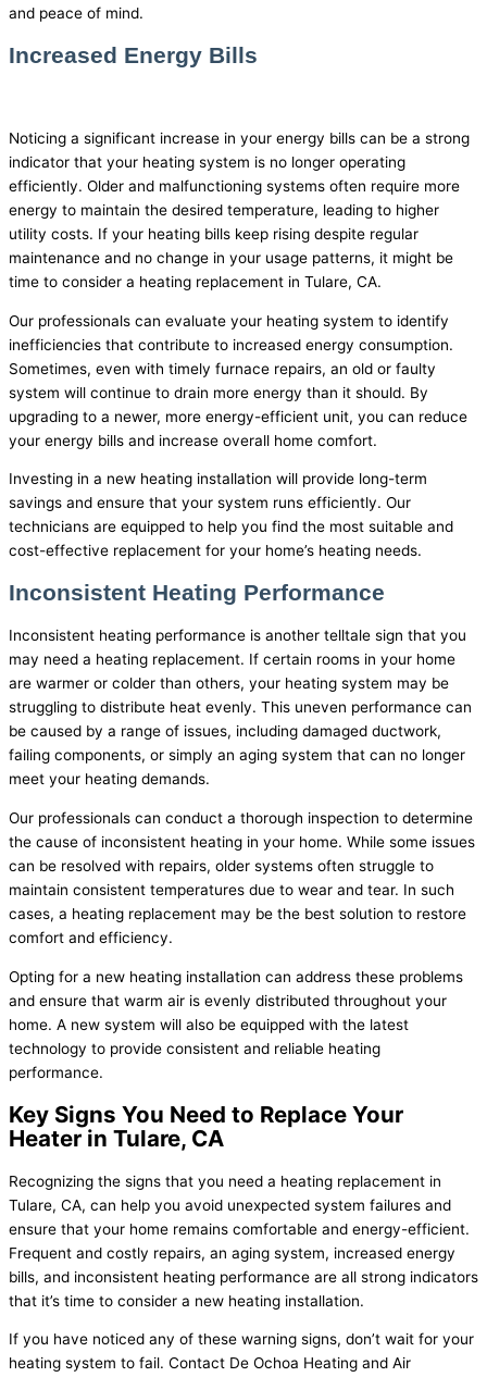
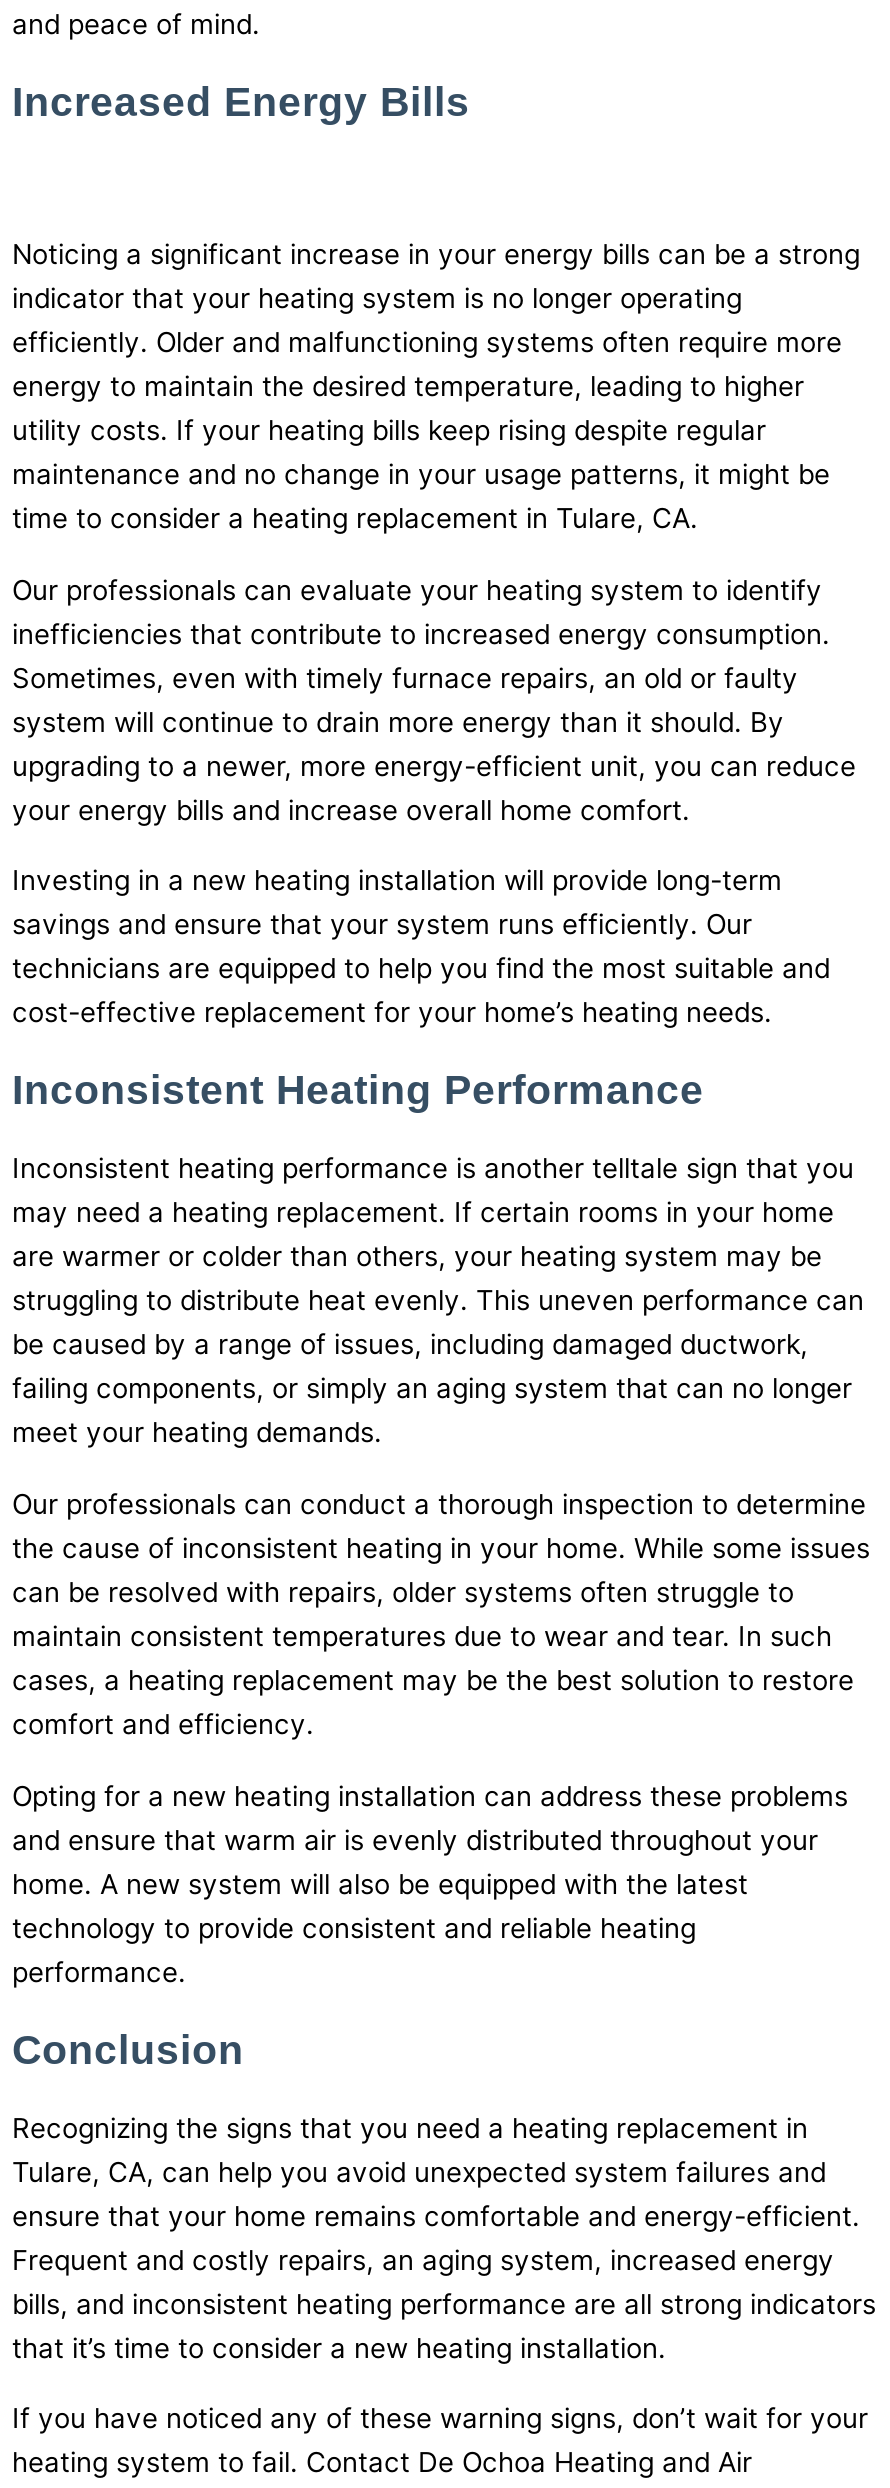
- Key Signs You Need to Replace Your
- Heater in Tulare, CA
+ Conclusion
